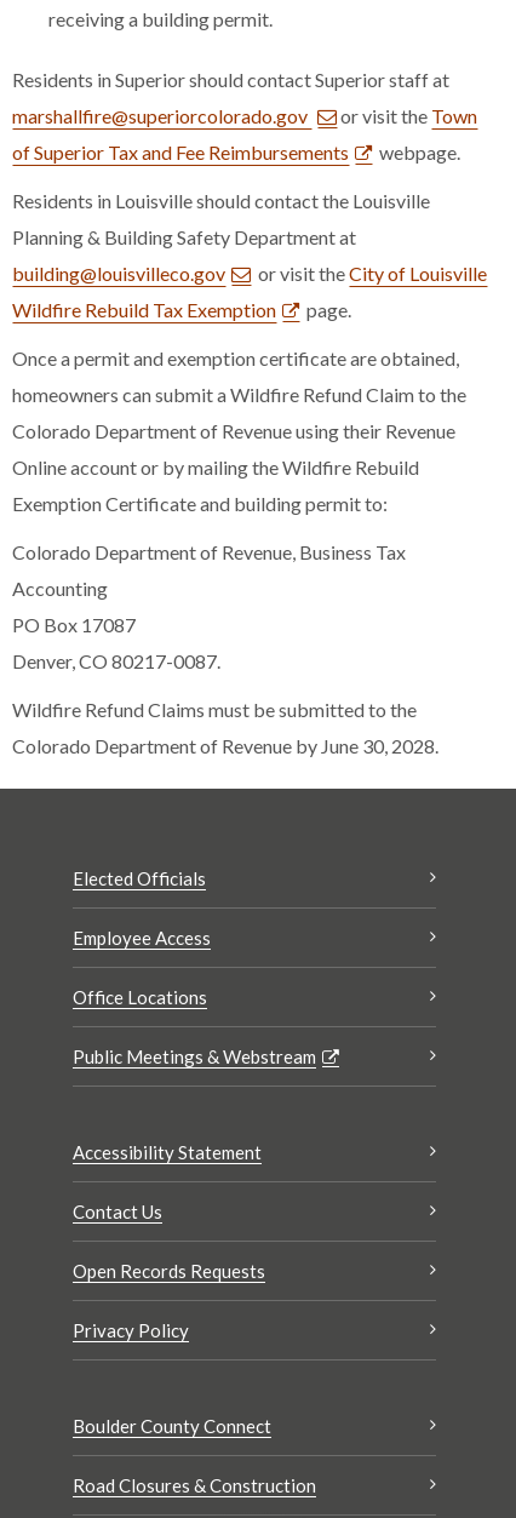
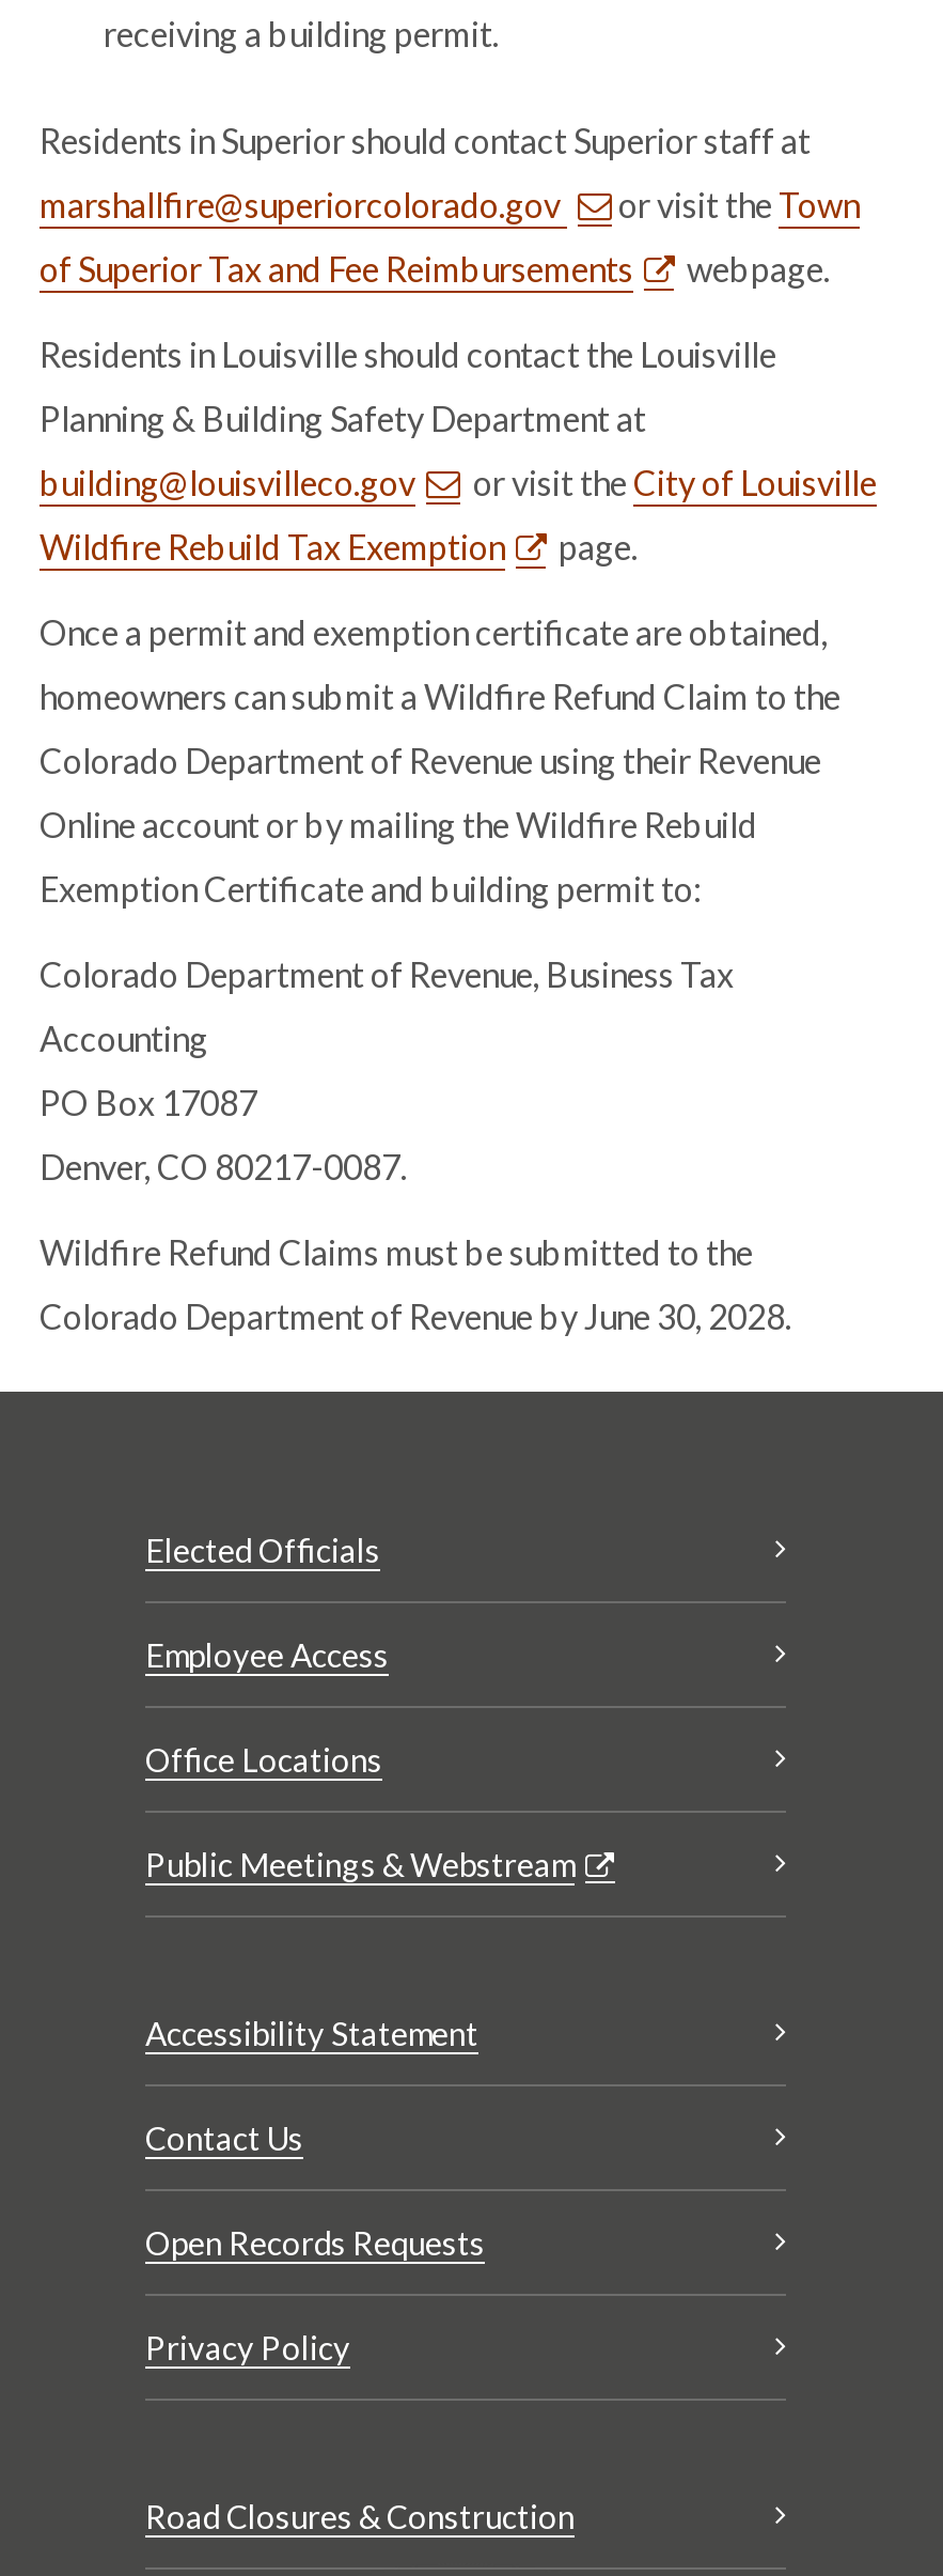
- Boulder County Connect
